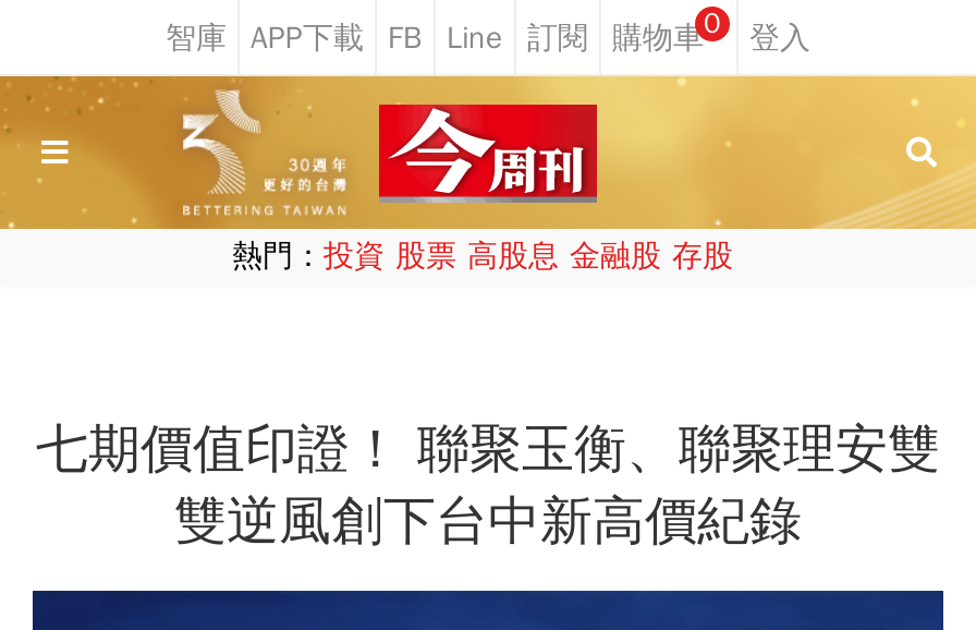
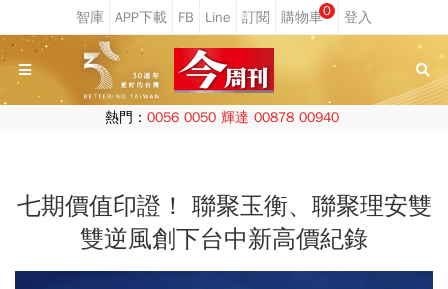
- 熱門：投資 股票 高股息 金融股 存股
+ 熱門：0056 0050 輝達 00878 00940
